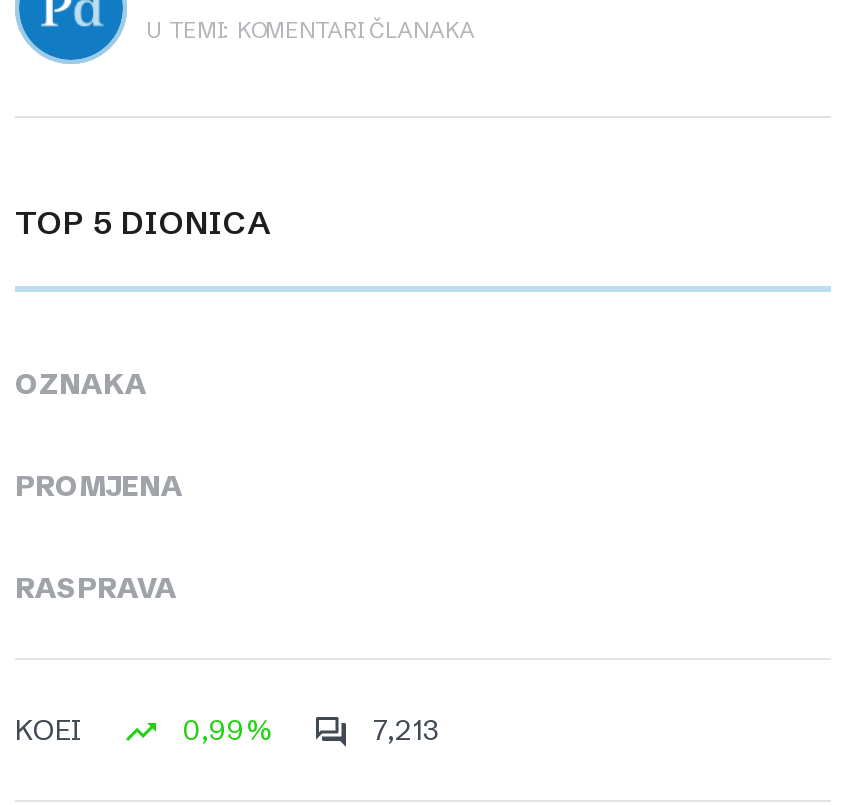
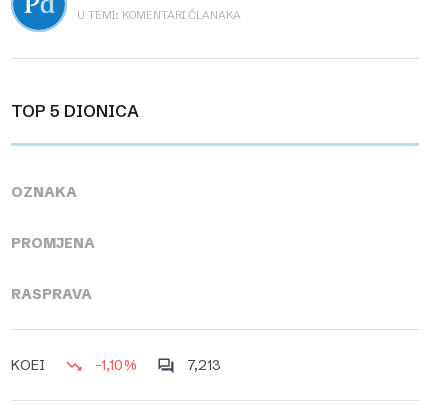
- 0,99%
+ -1,10%
